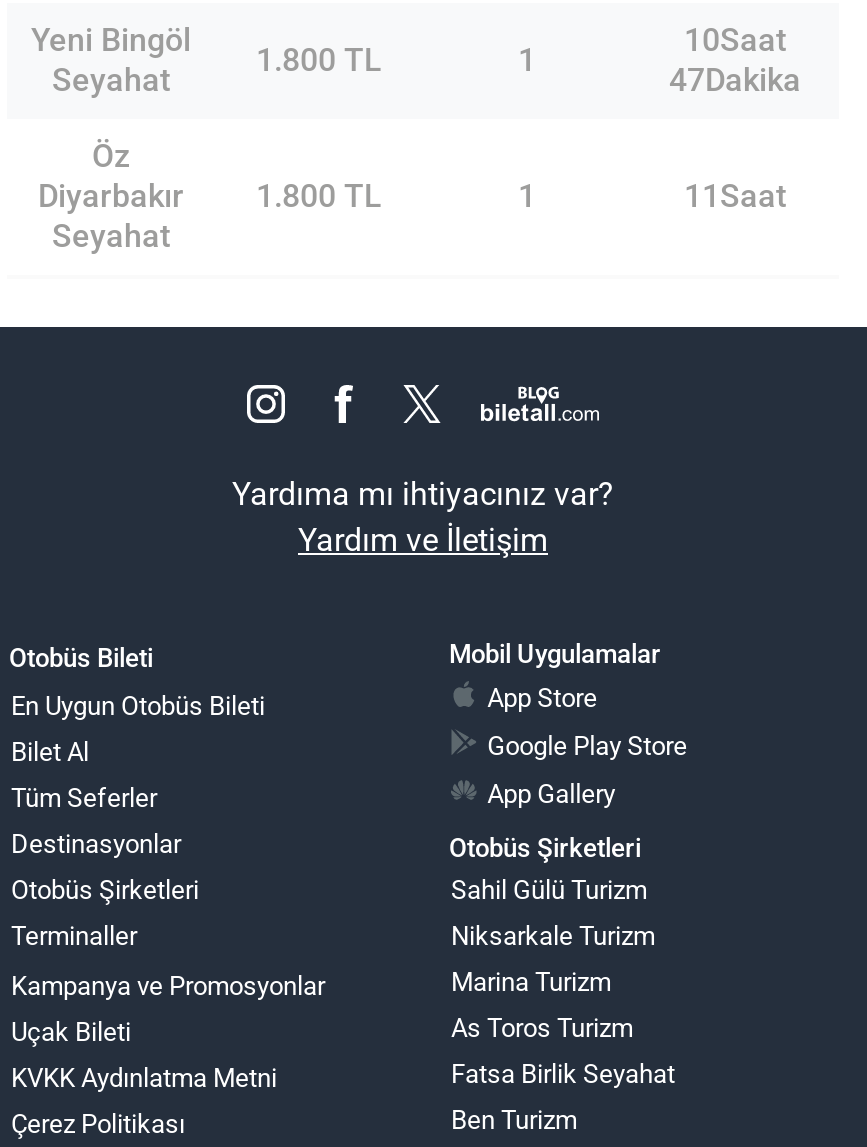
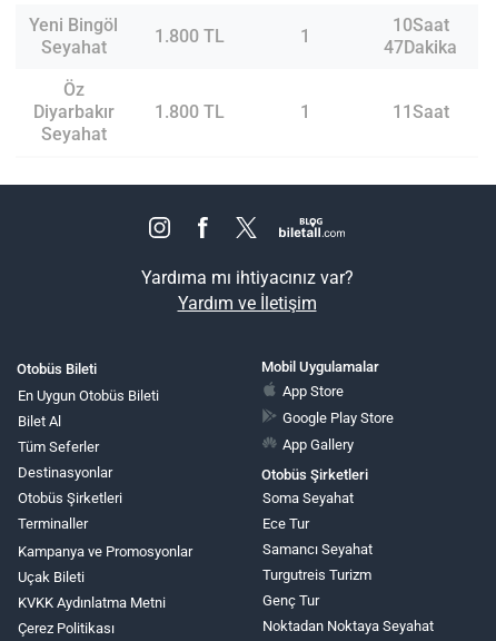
- Sahil Gülü Turizm
+ Soma Seyahat

- Niksarkale Turizm
+ Ece Tur

- Marina Turizm
+ Samancı Seyahat

- As Toros Turizm
+ Turgutreis Turizm

- Fatsa Birlik Seyahat
+ Genç Tur

- Ben Turizm
+ Noktadan Noktaya Seyahat
